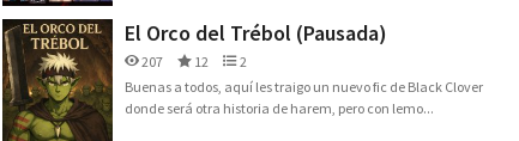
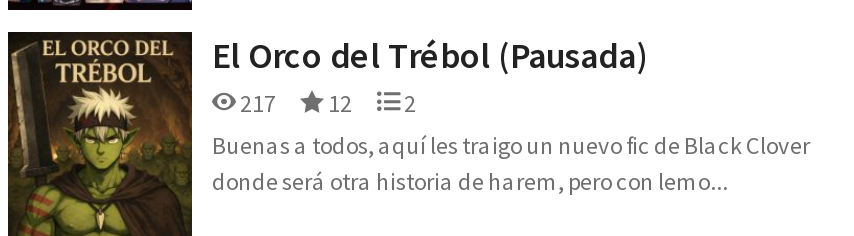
- 207 12 2
+ 217 12 2
